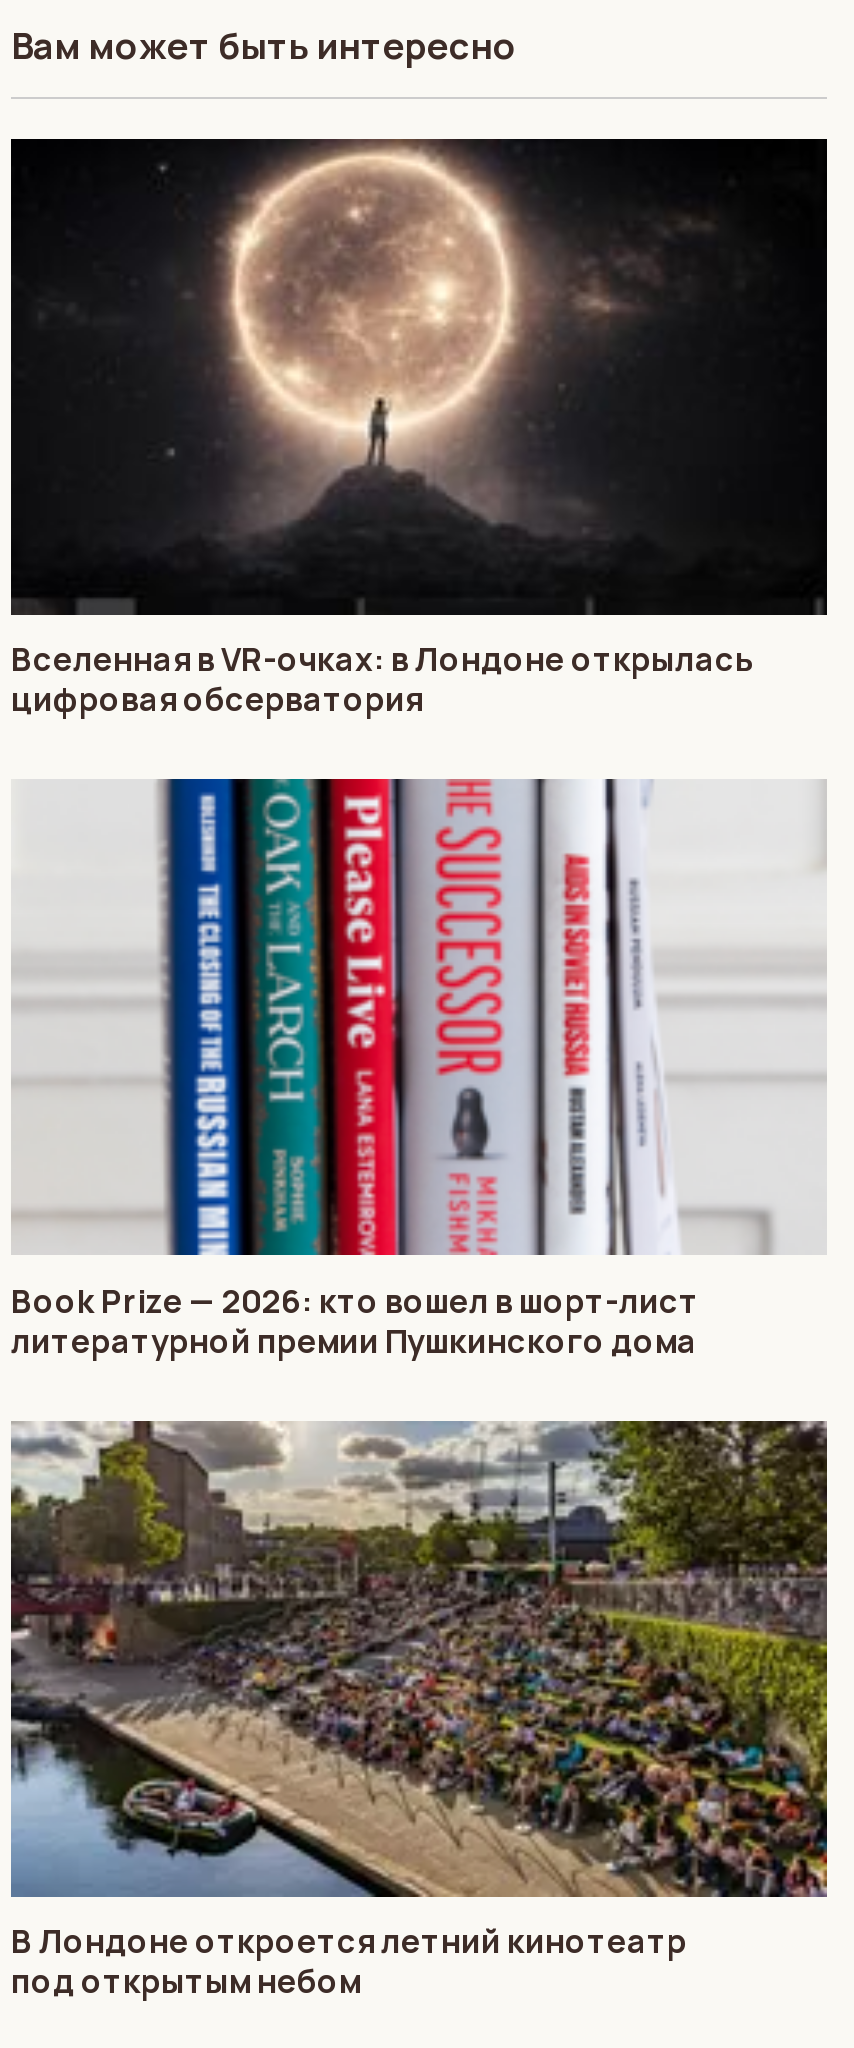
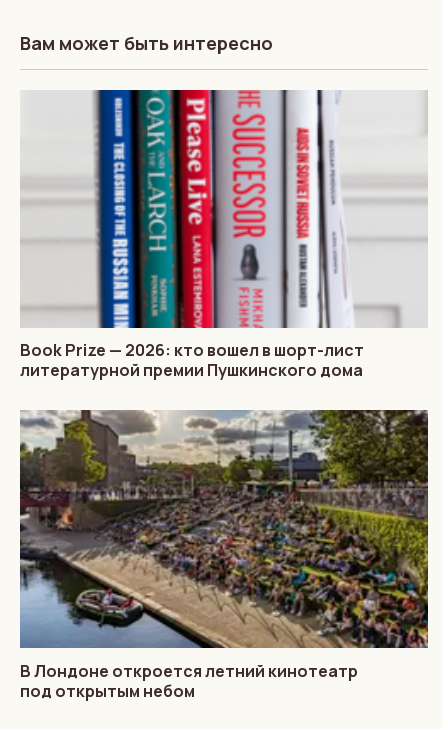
- [image]
- Вселенная в VR-очках: в Лондоне открылась
- цифровая обсерватория
